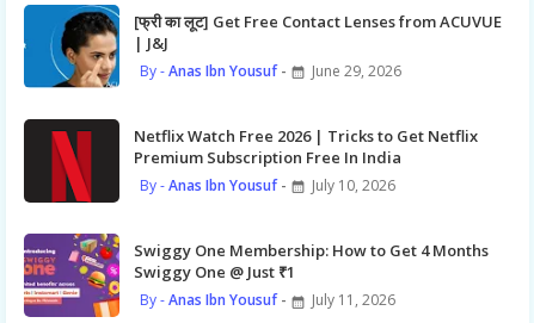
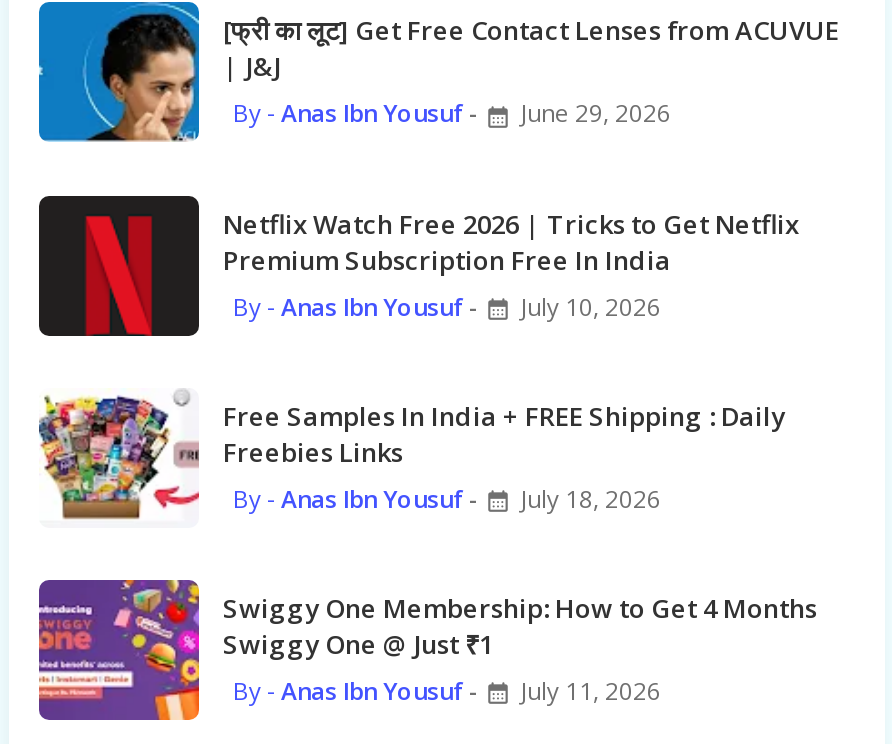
+ [image]
+ Free Samples In India + FREE Shipping : Daily
+ Freebies Links
+ Anas Ibn Yousuf
+ July 18, 2026
